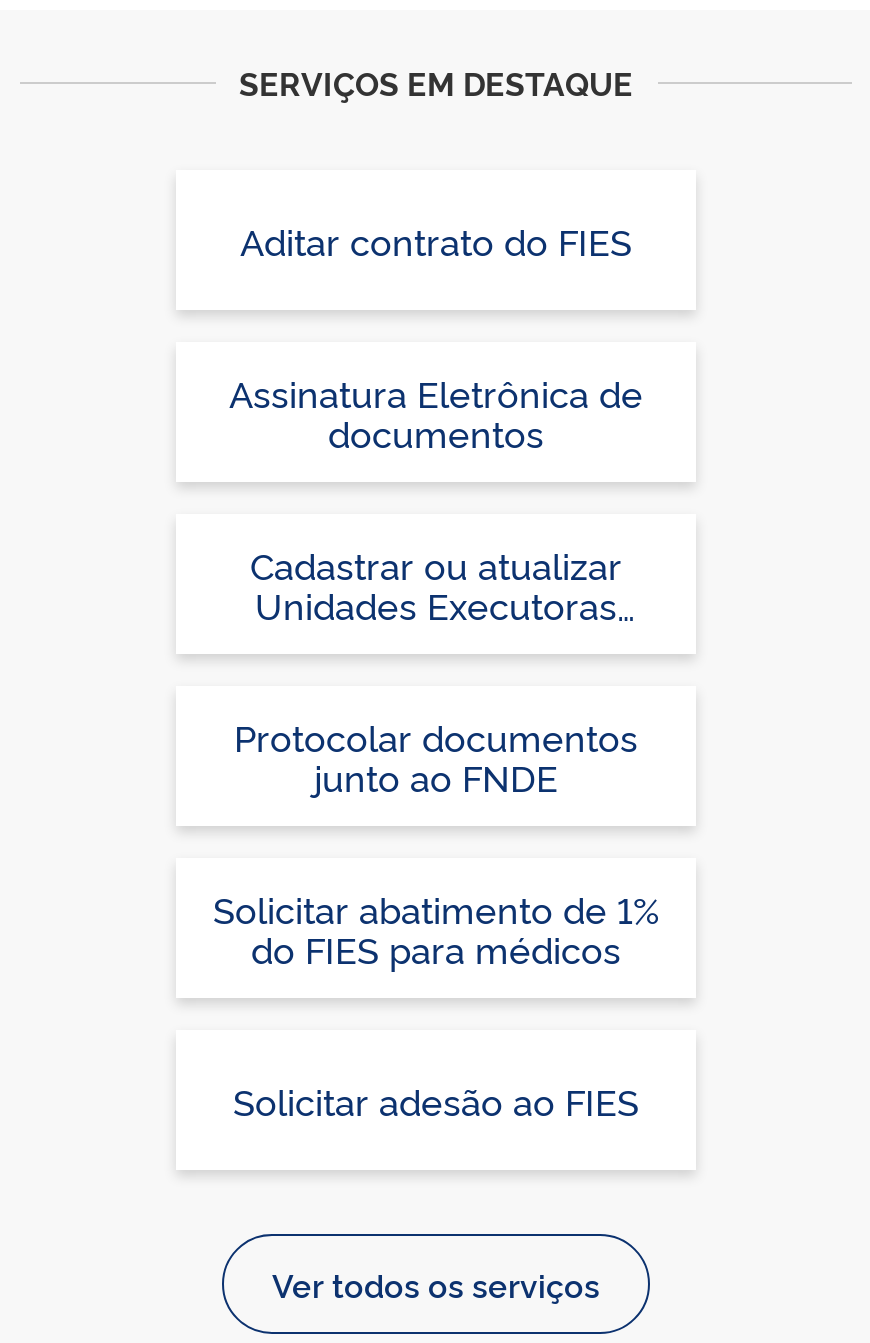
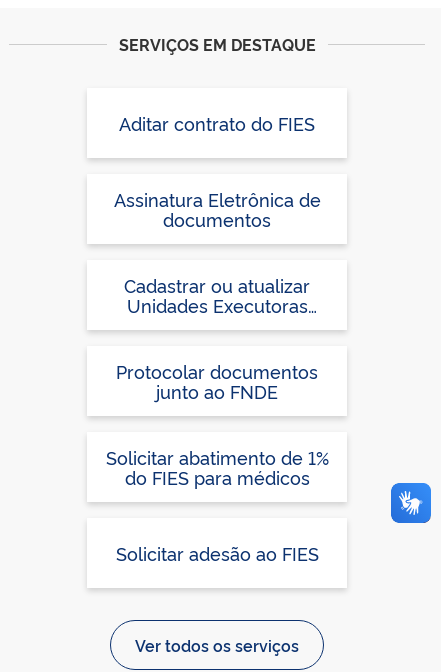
+ [image]
